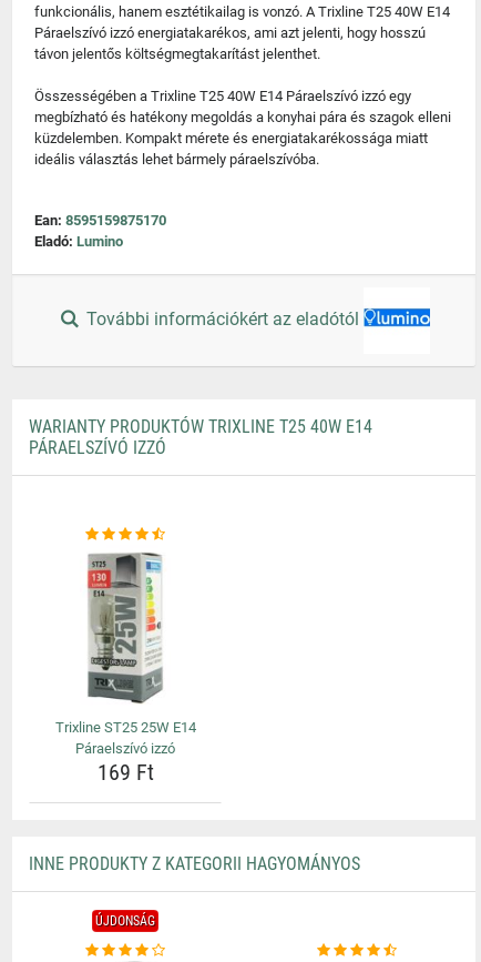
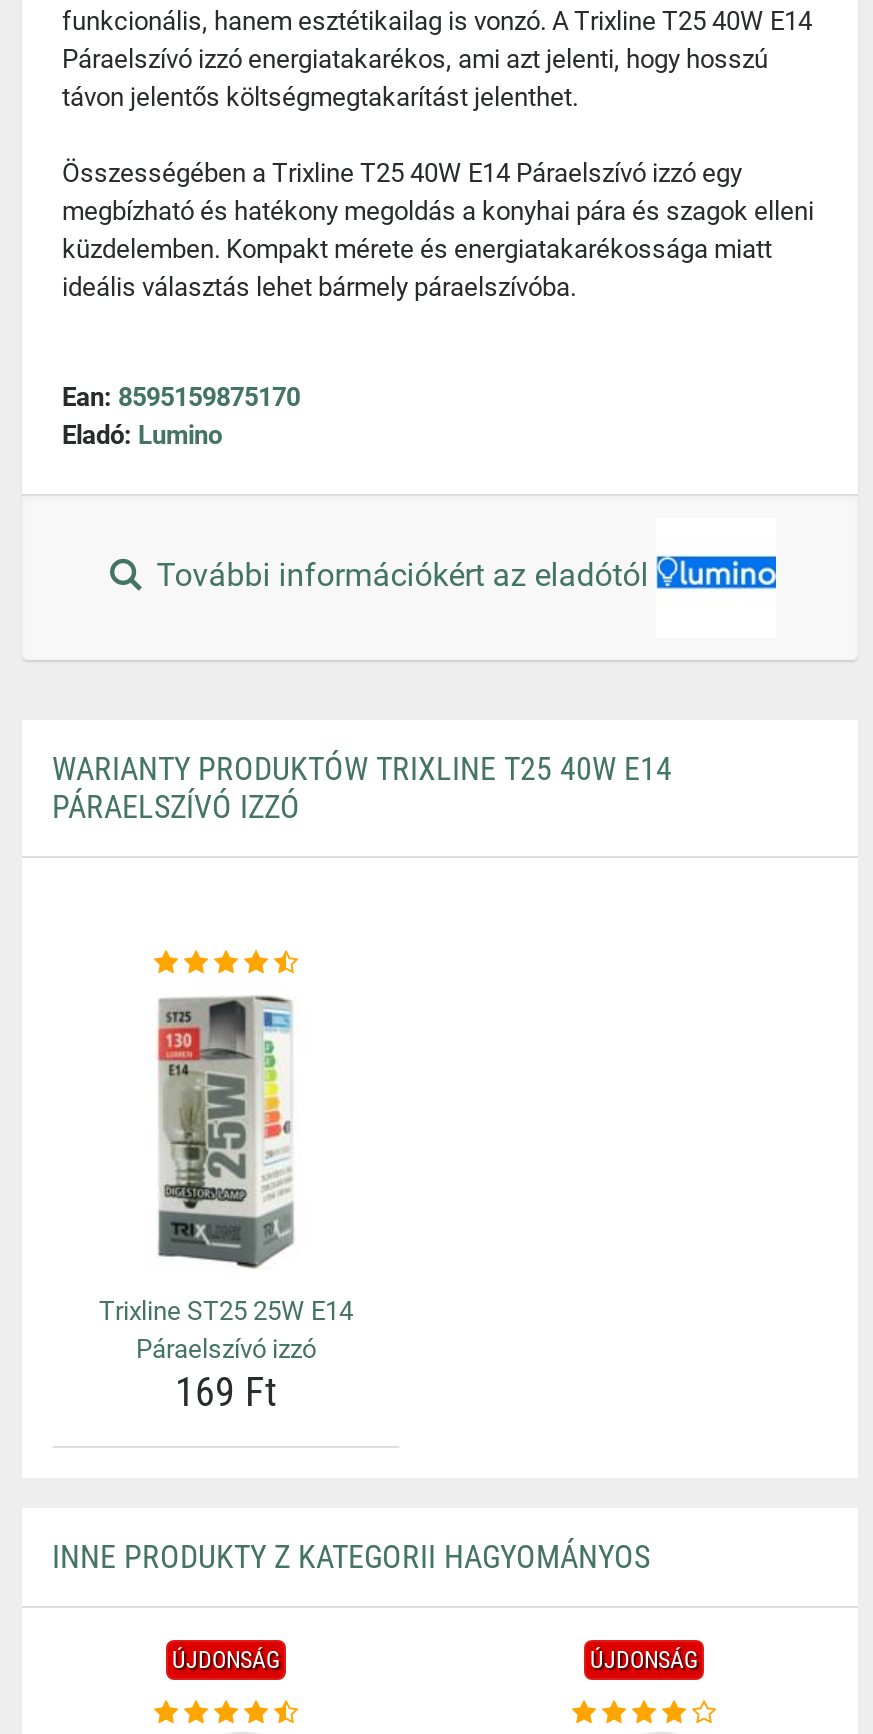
+ ÚJDONSÁG
